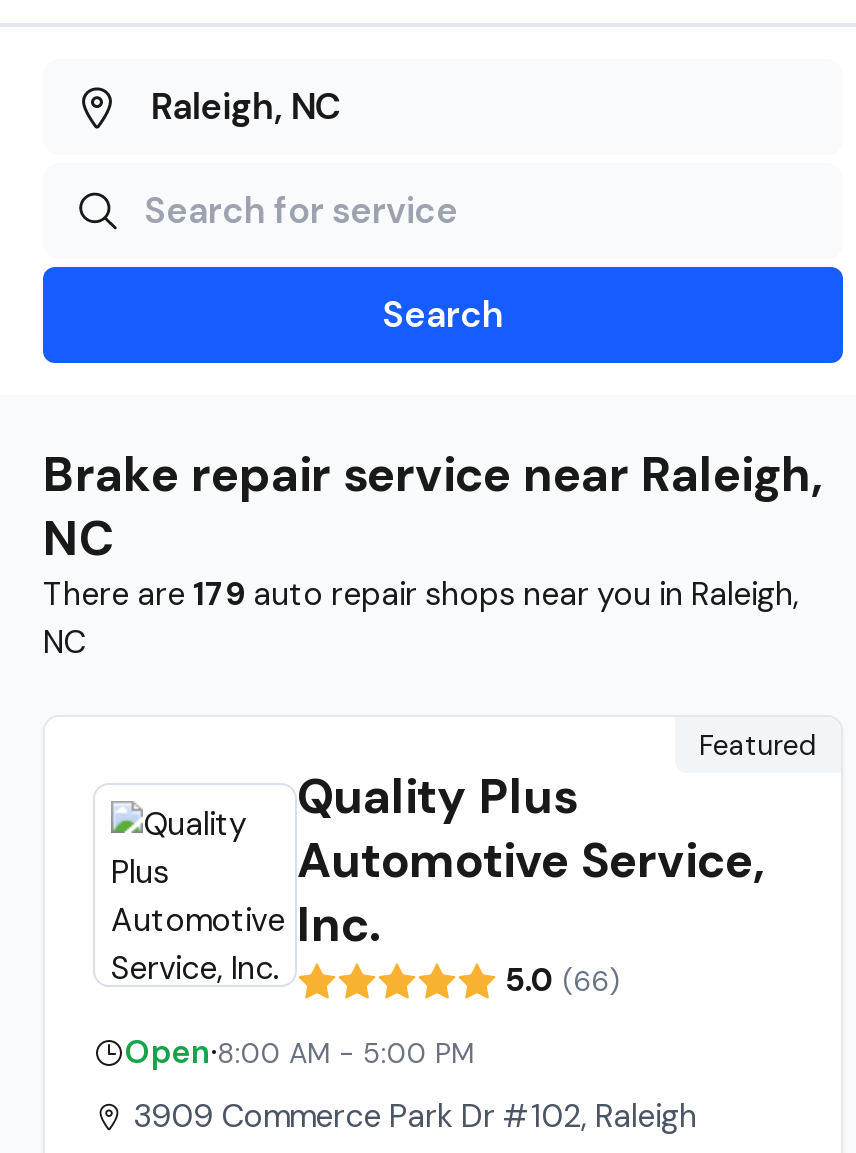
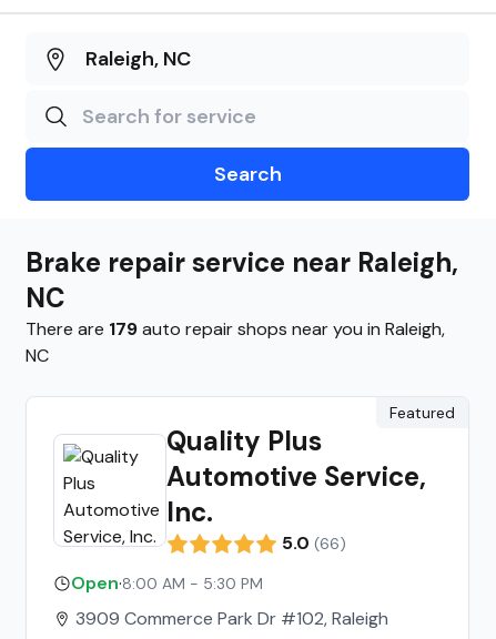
- Open·8:00 AM - 5:00 PM
+ Open·8:00 AM - 5:30 PM
